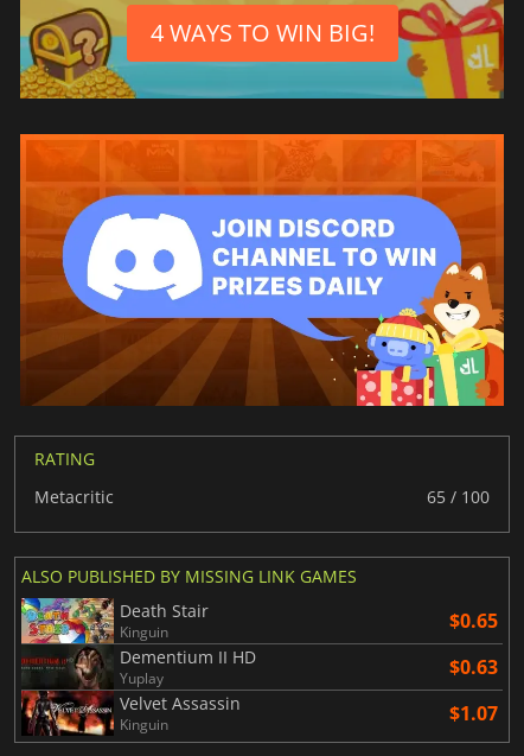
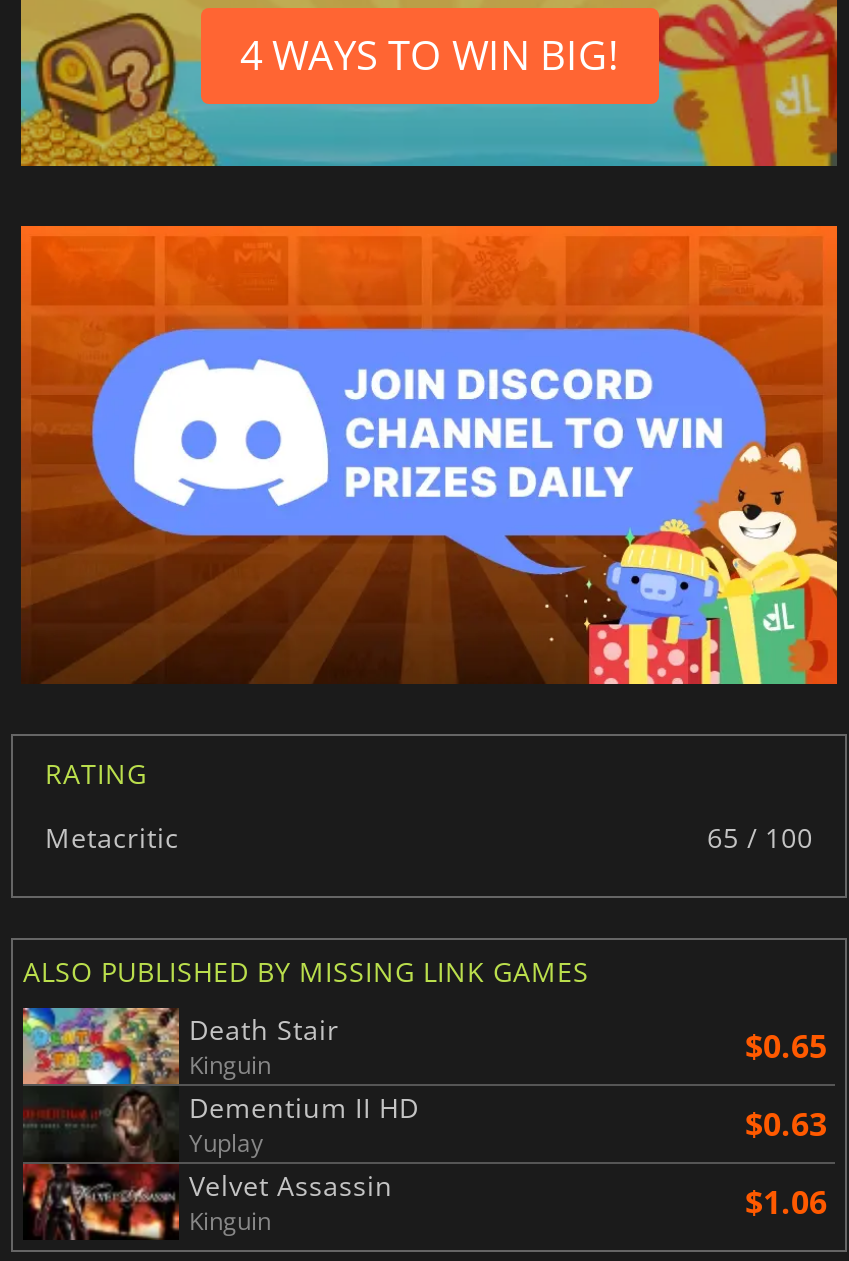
- $1.07
+ $1.06
